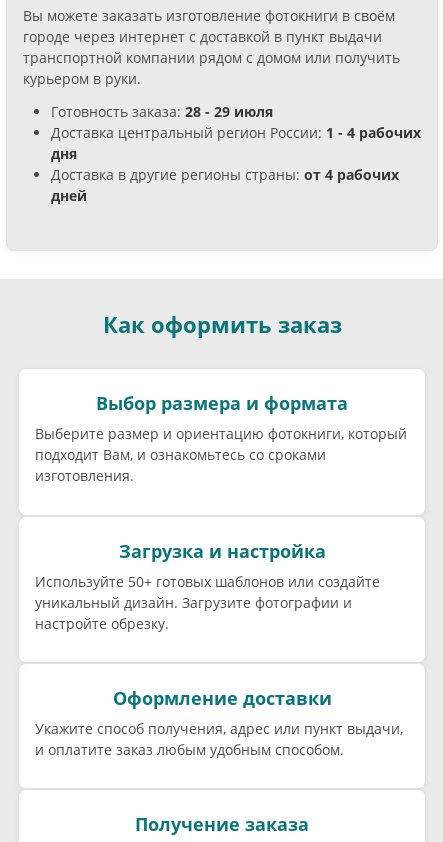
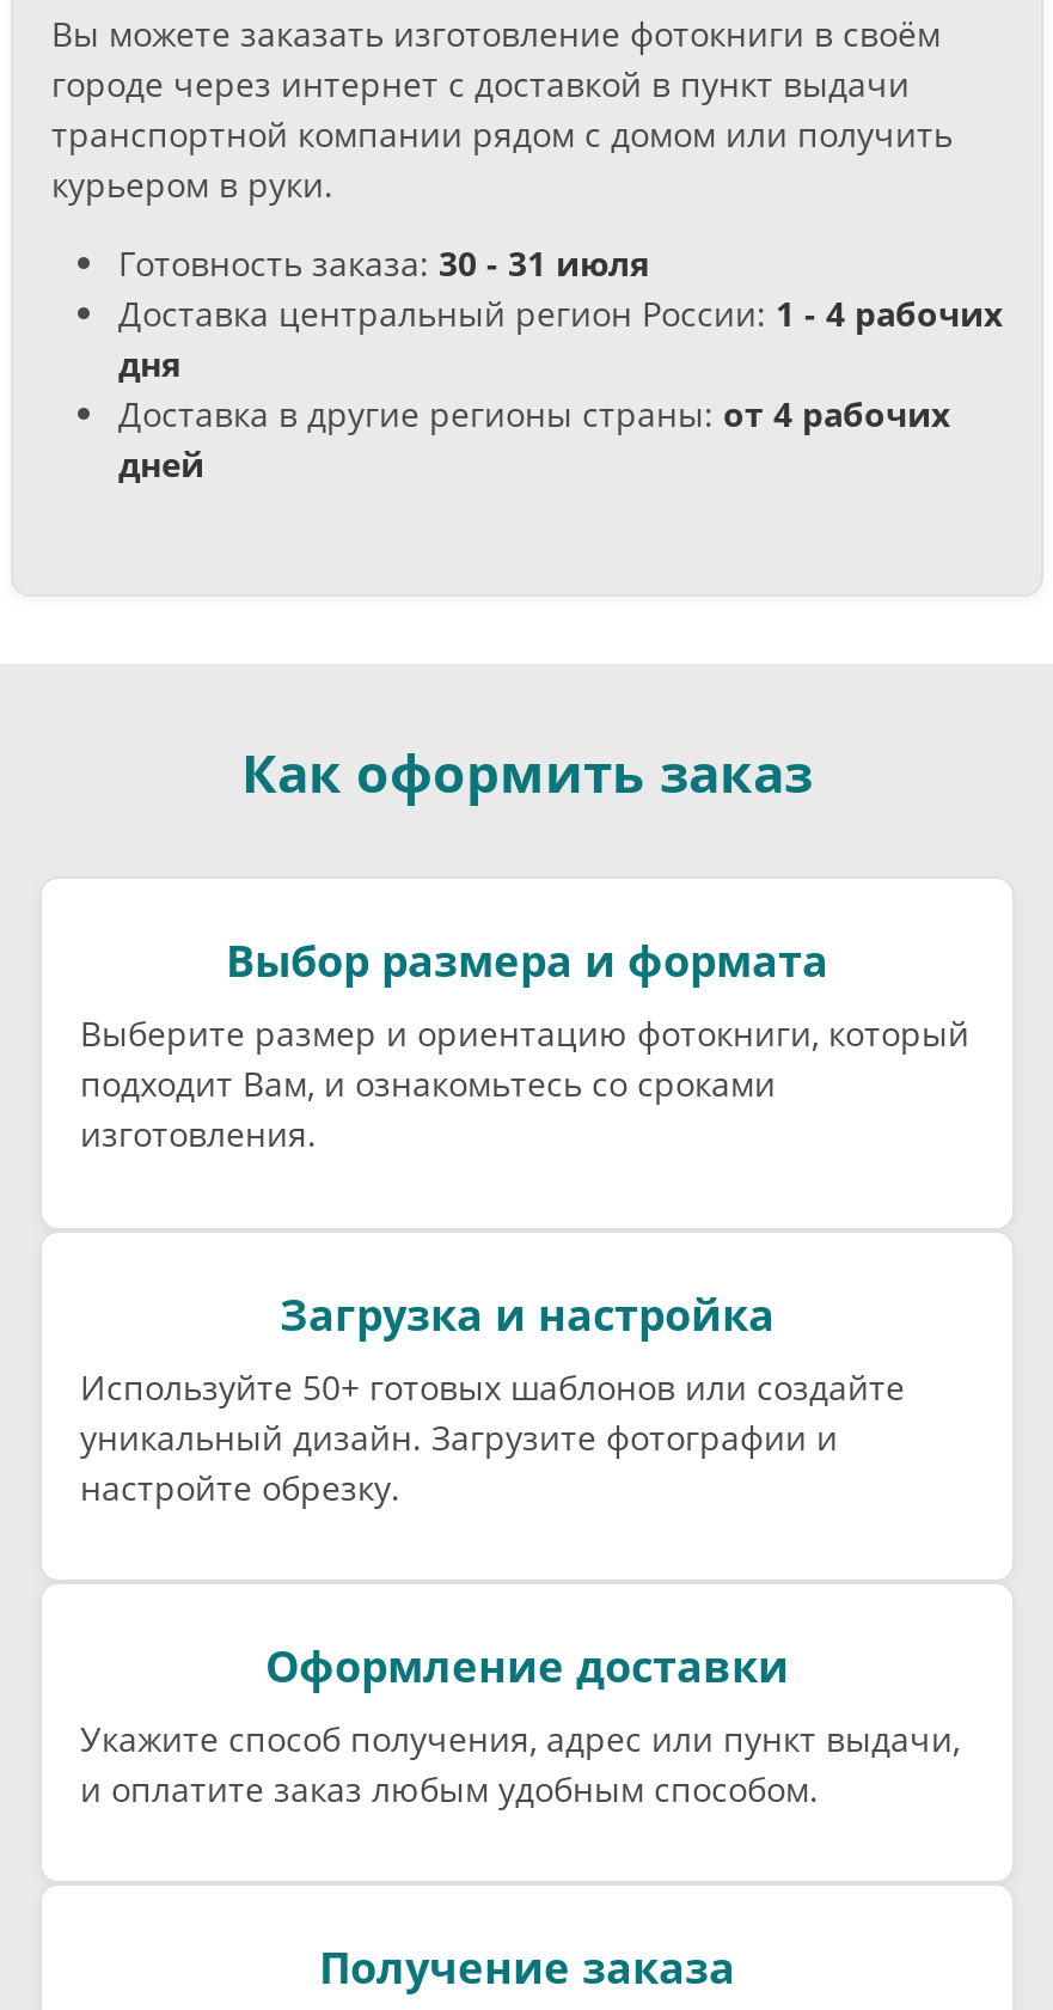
- Готовность заказа: 28 - 29 июля
+ Готовность заказа: 30 - 31 июля
